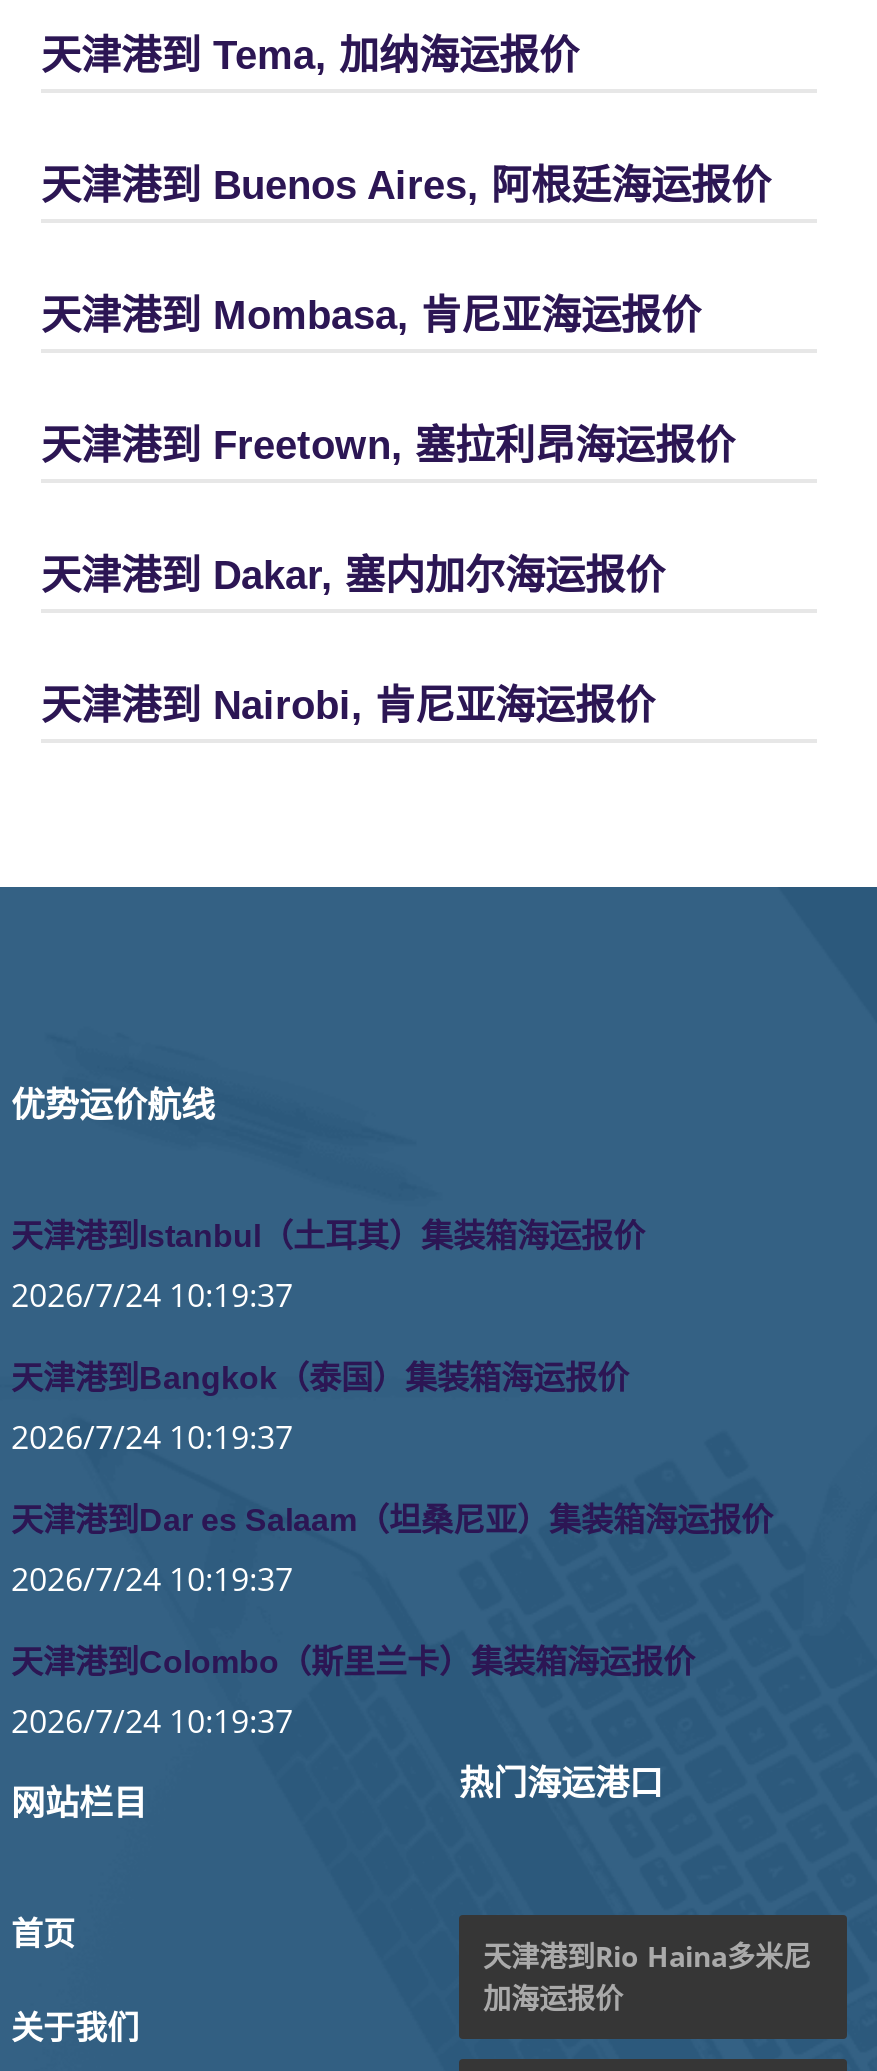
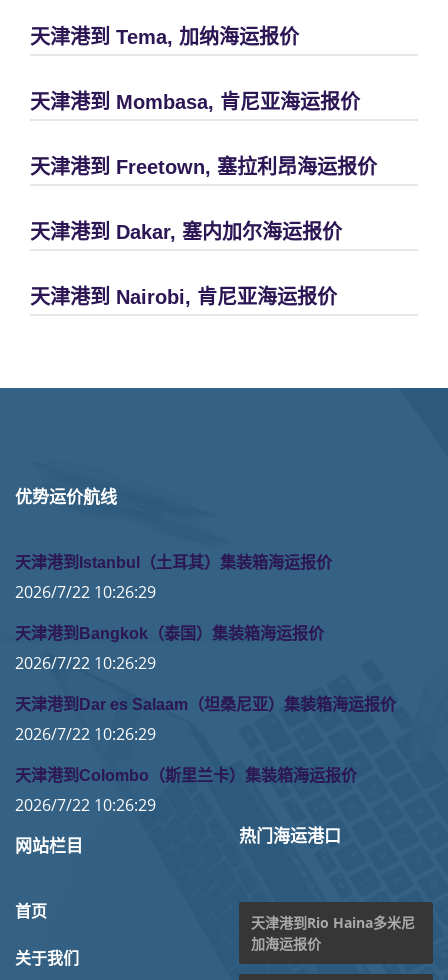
- 天津港到 Buenos Aires, 阿根廷海运报价

- 2026/7/24 10:19:37
+ 2026/7/22 10:26:29

- 2026/7/24 10:19:37
+ 2026/7/22 10:26:29

- 2026/7/24 10:19:37
+ 2026/7/22 10:26:29

- 2026/7/24 10:19:37
+ 2026/7/22 10:26:29
